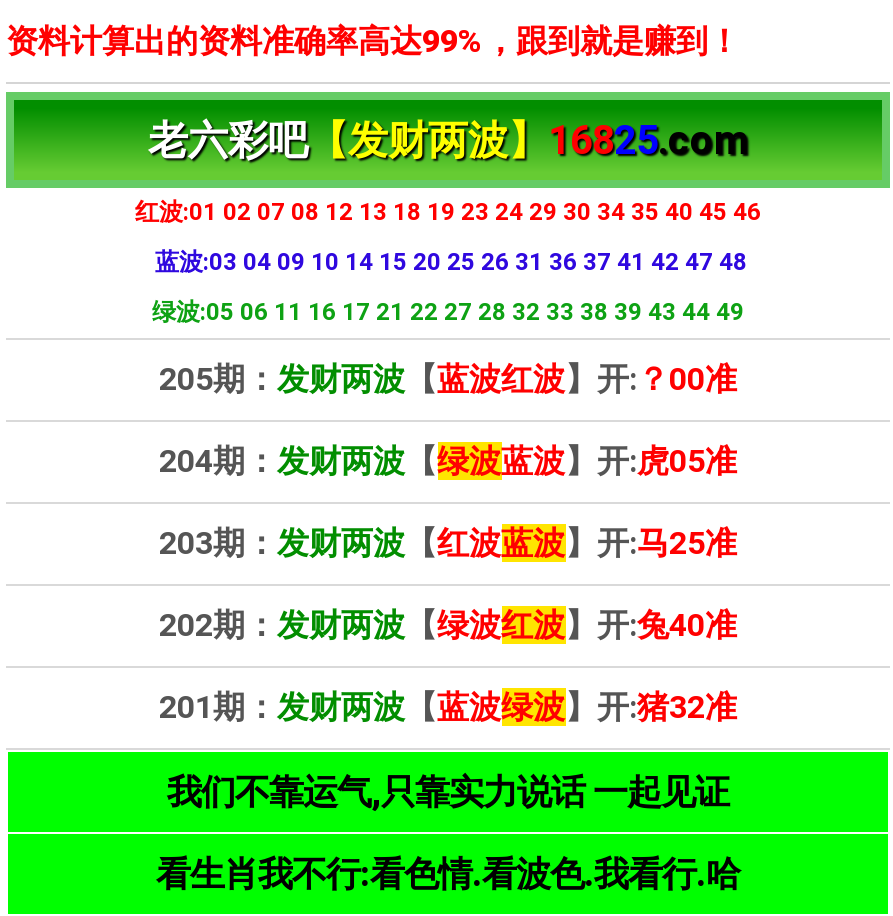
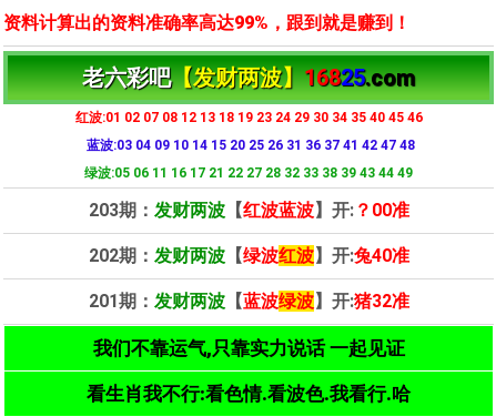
- 205期：发财两波【蓝波红波】开:？00准
- 204期：发财两波【绿波蓝波】开:虎05准
- 203期：发财两波【红波蓝波】开:马25准
+ 203期：发财两波【红波蓝波】开:？00准
